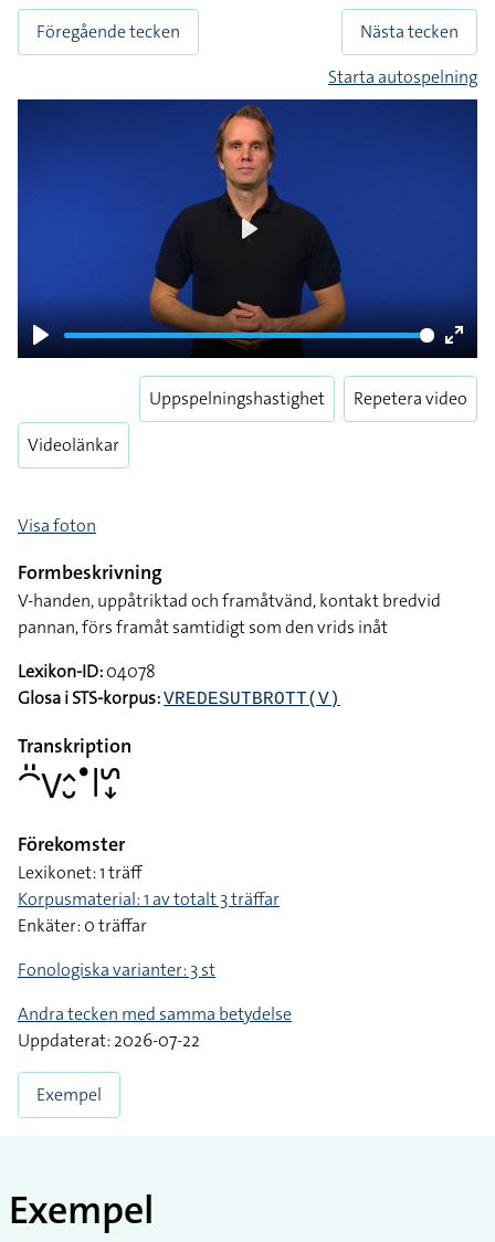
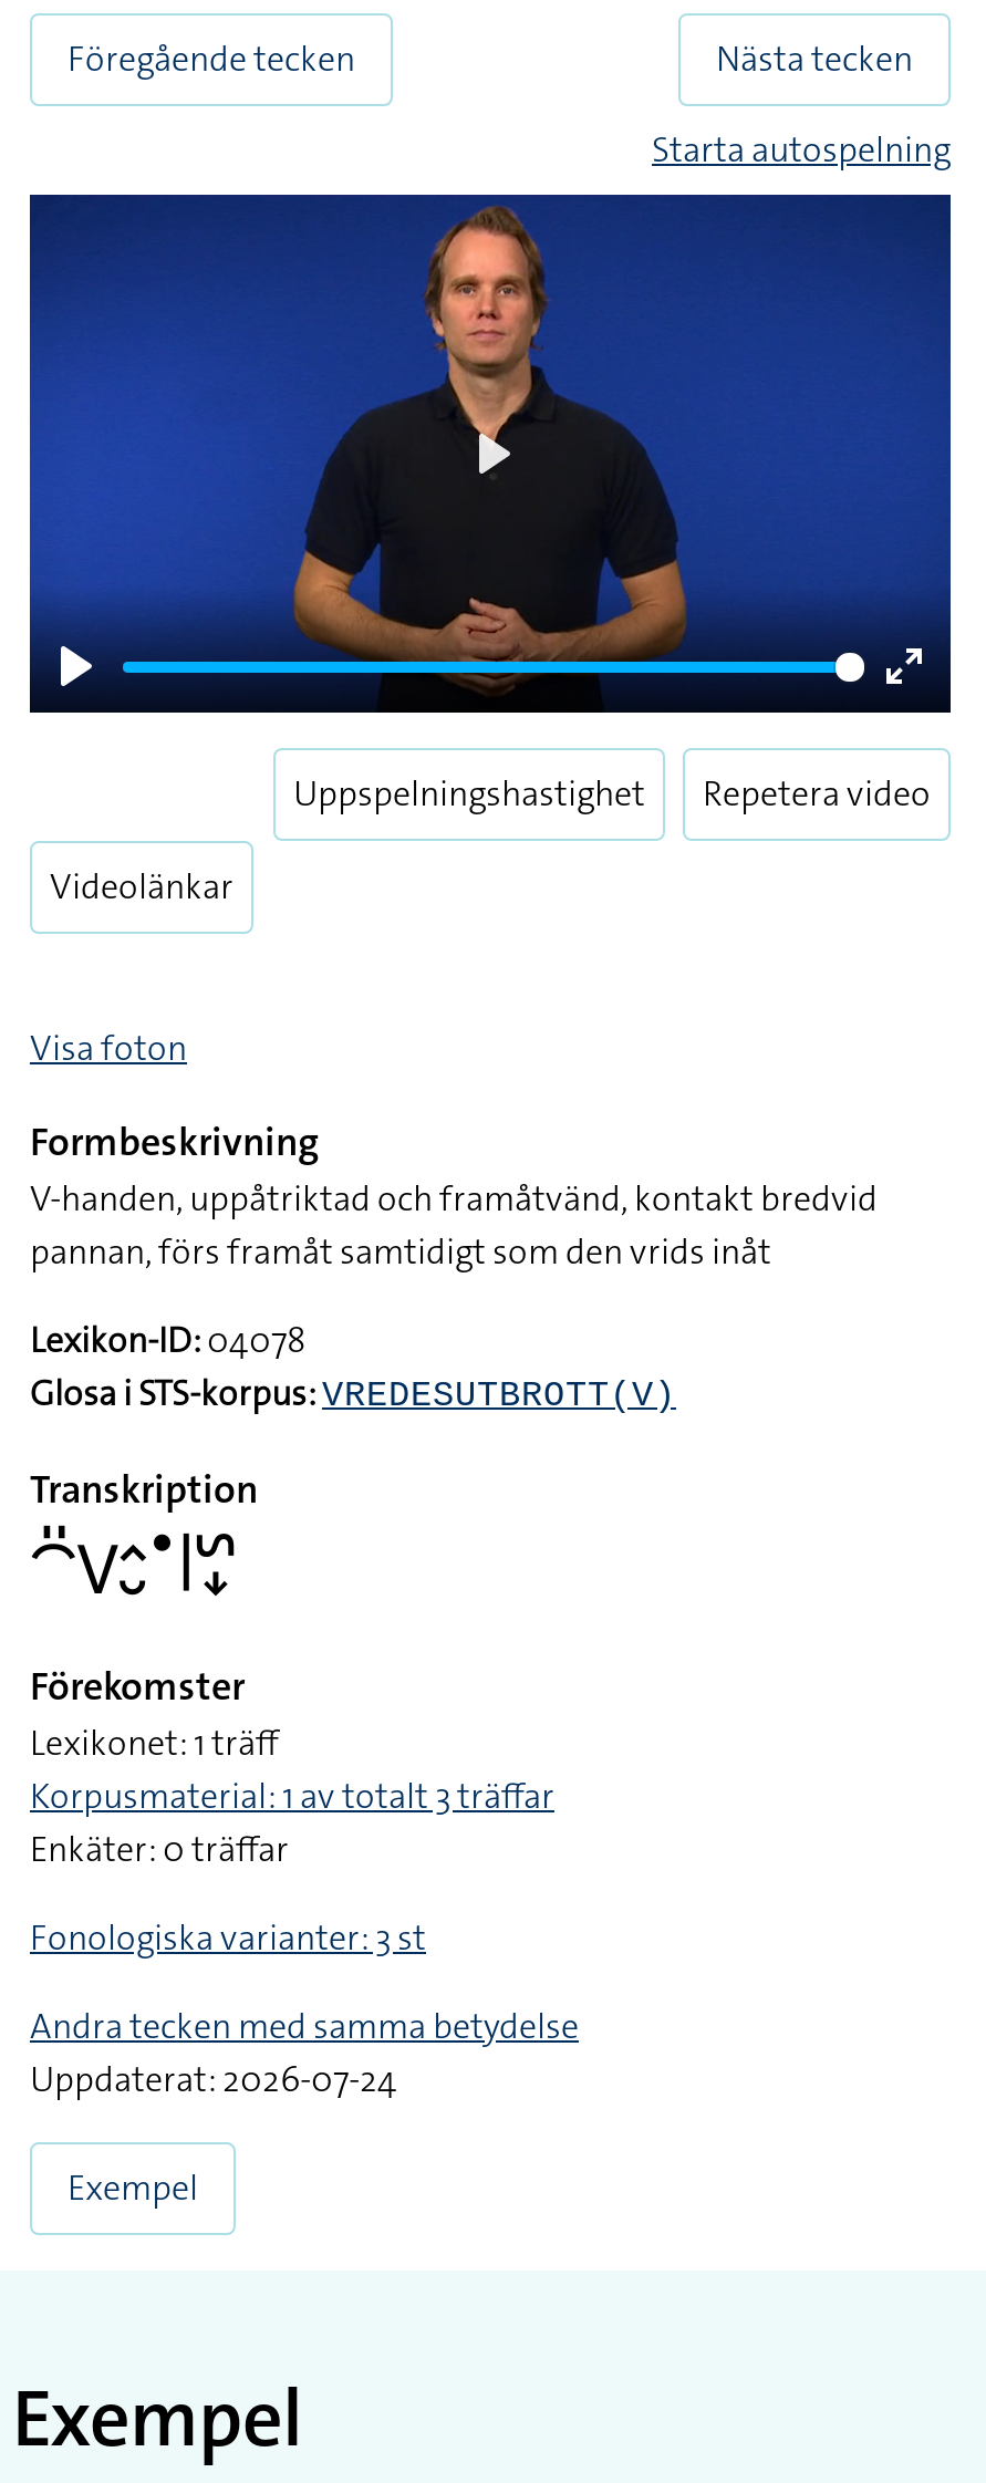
- Uppdaterat: 2026-07-22
+ Uppdaterat: 2026-07-24
